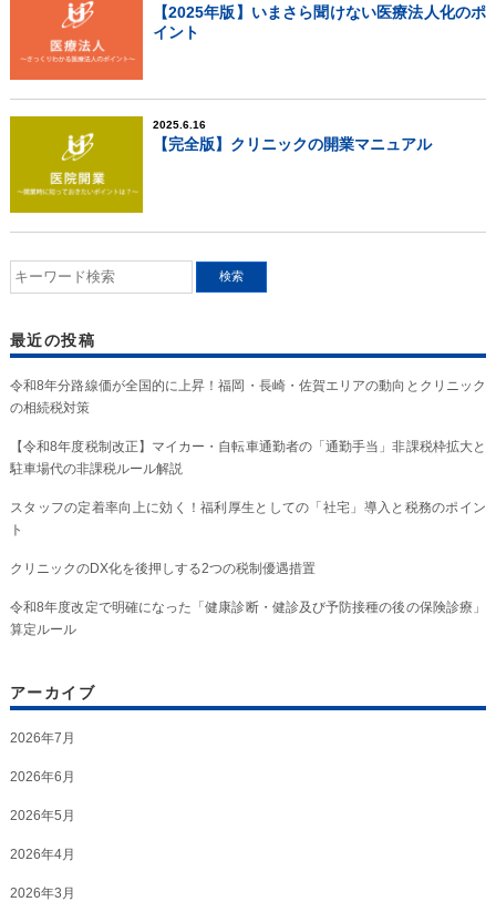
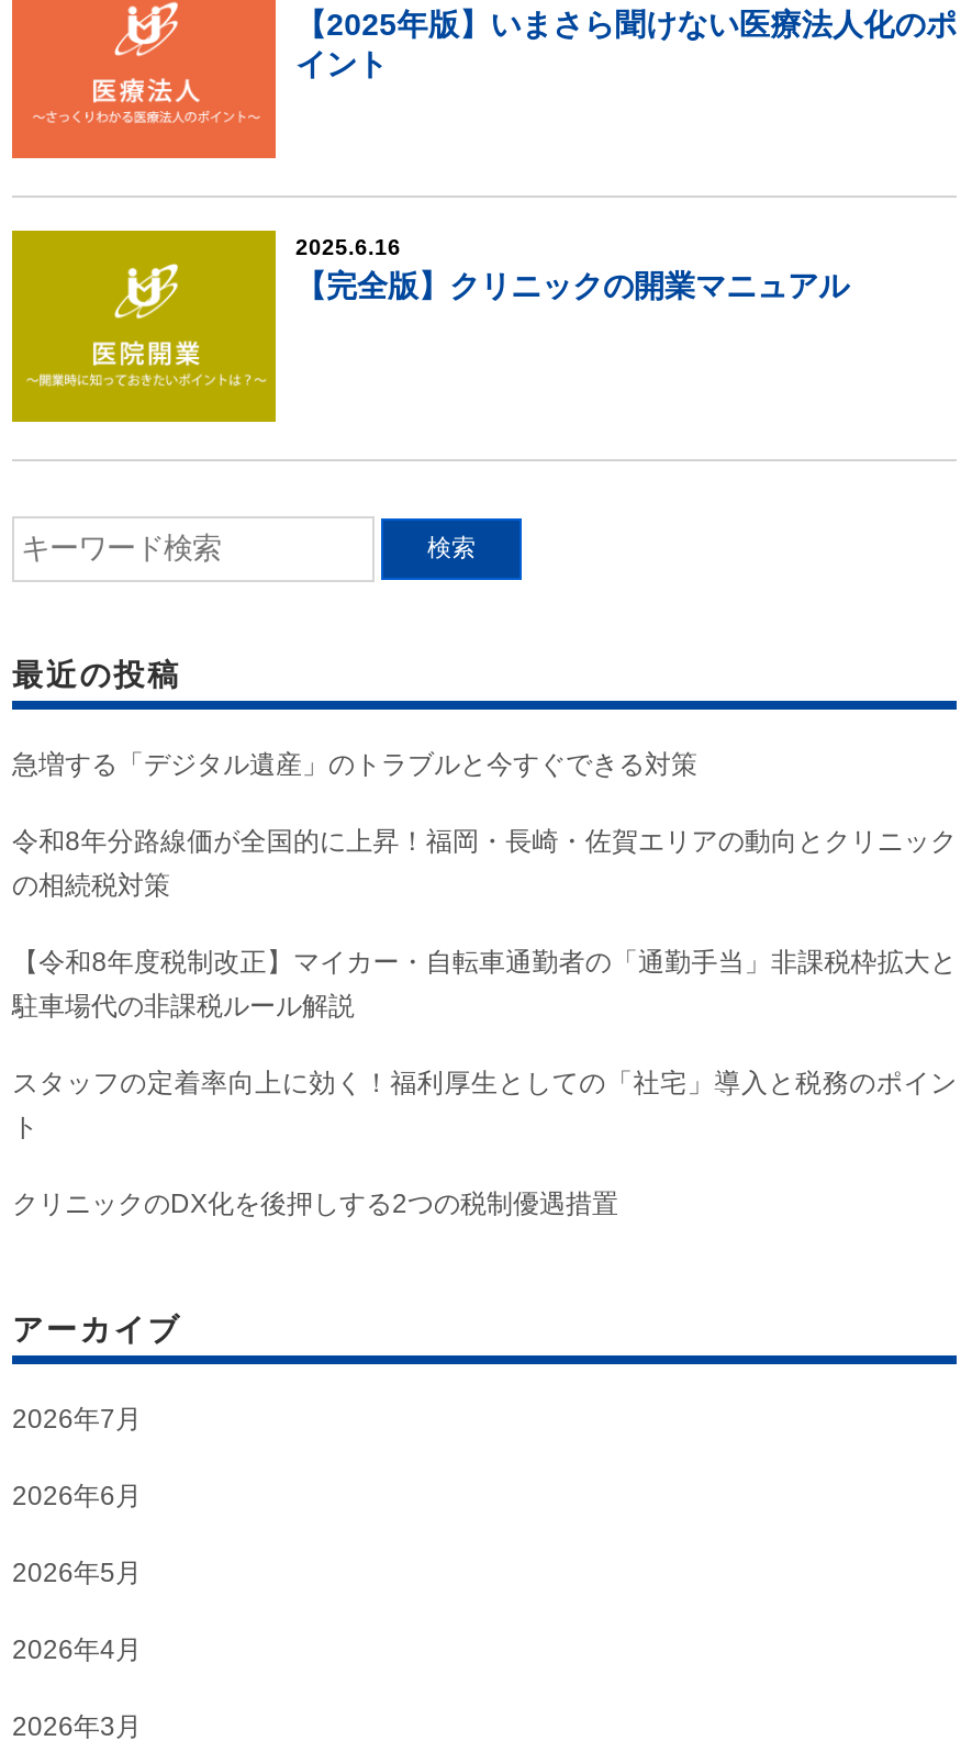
+ 急増する「デジタル遺産」のトラブルと今すぐできる対策

moved down: 令和8年分路線価が全国的に上昇！福岡・長崎・佐賀エリアの動向とクリニック | の相続税対策 | 【令和8年度税制改正】マイカー・自転車通勤者の「通勤手当」非課税枠拡大と | 駐車場代の非課税ルール解説 | スタッフの定着率向上に効く！福利厚生としての「社宅」導入と税務のポイン | ト | クリニックのDX化を後押しする2つの税制優遇措置

- 令和8年度改定で明確になった「健康診断・健診及び予防接種の後の保険診療」
- 算定ルール
